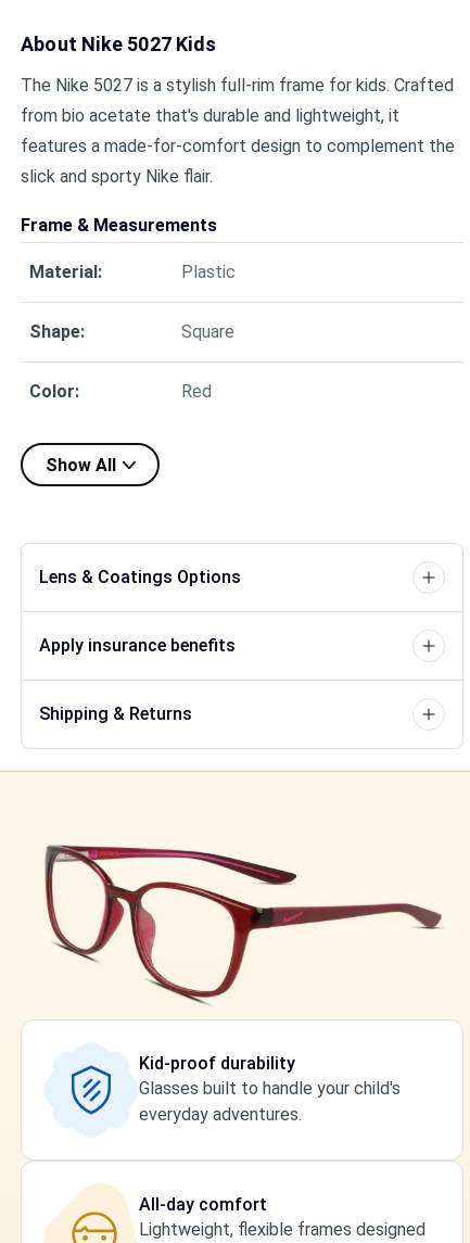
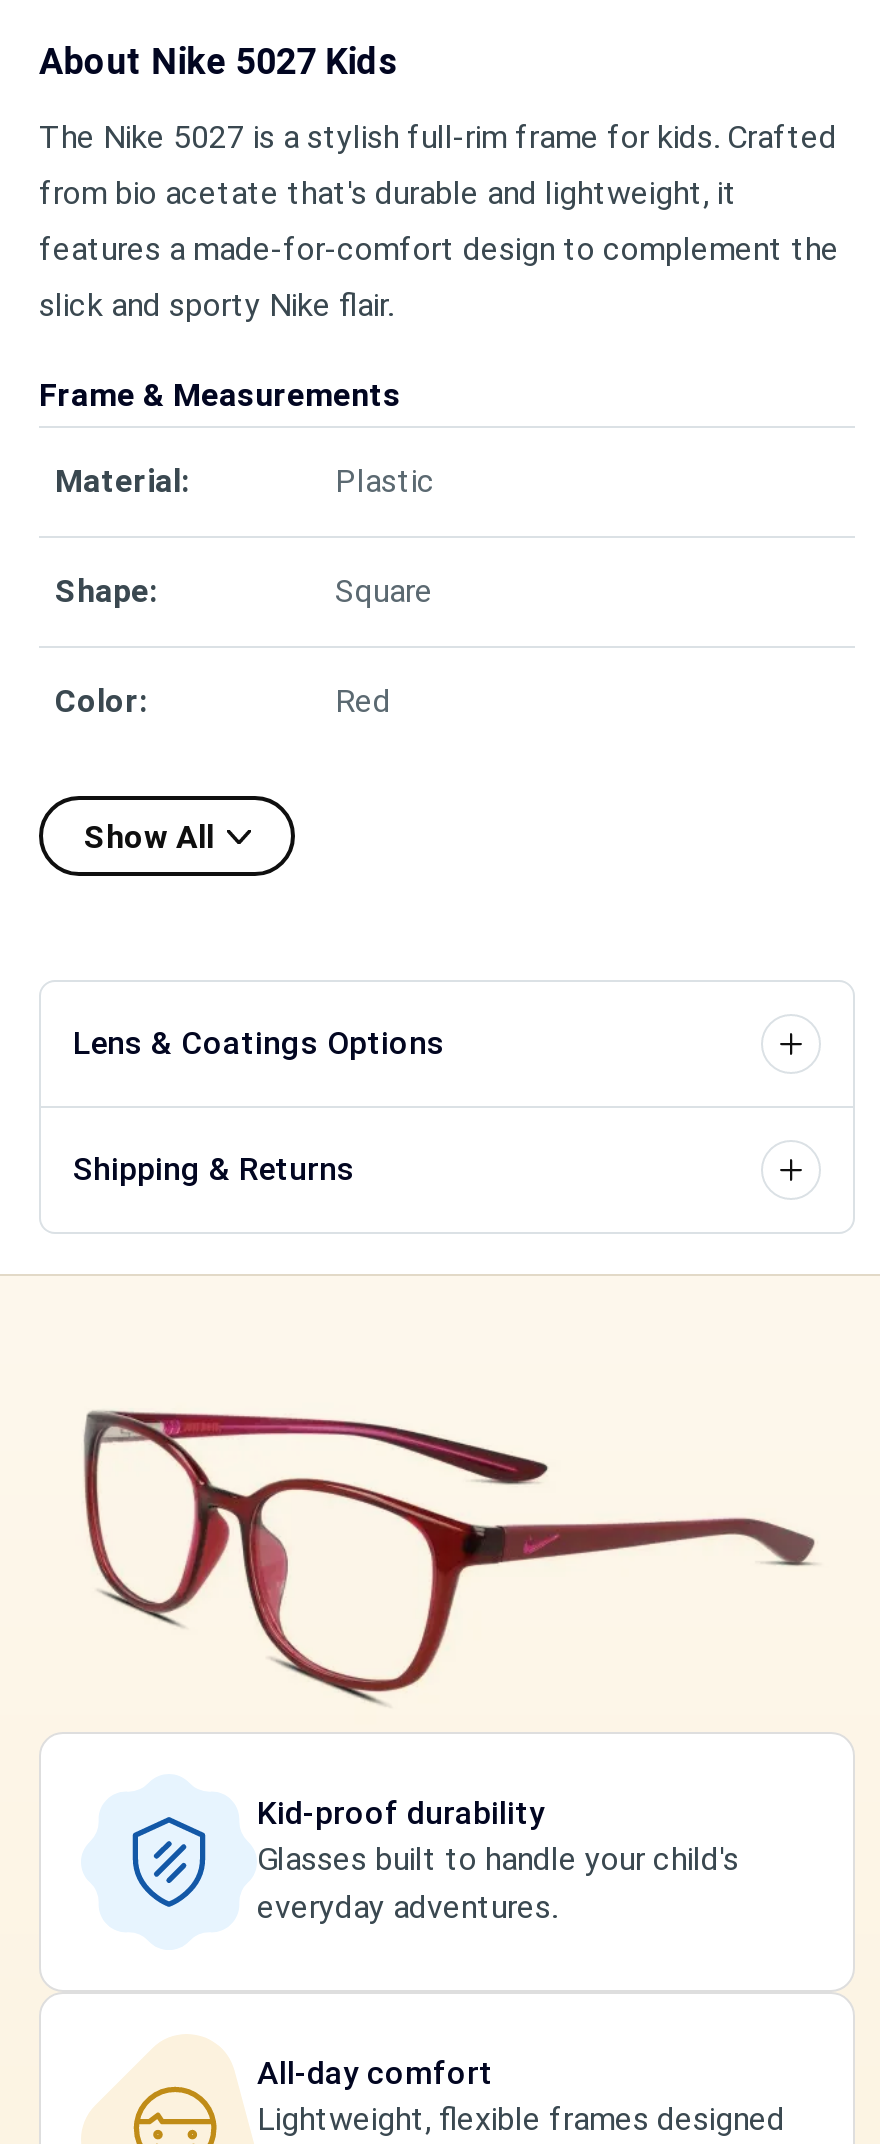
- Apply insurance benefits
